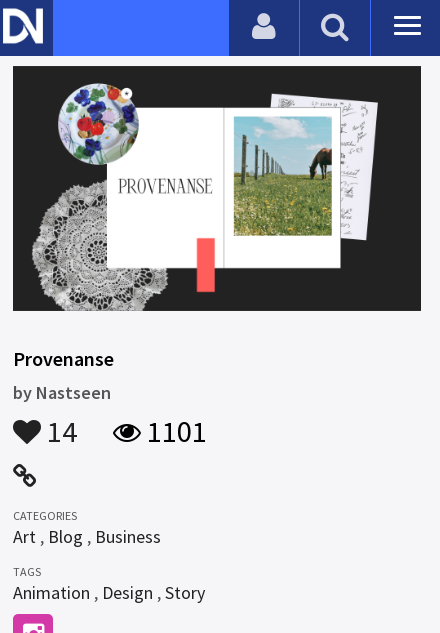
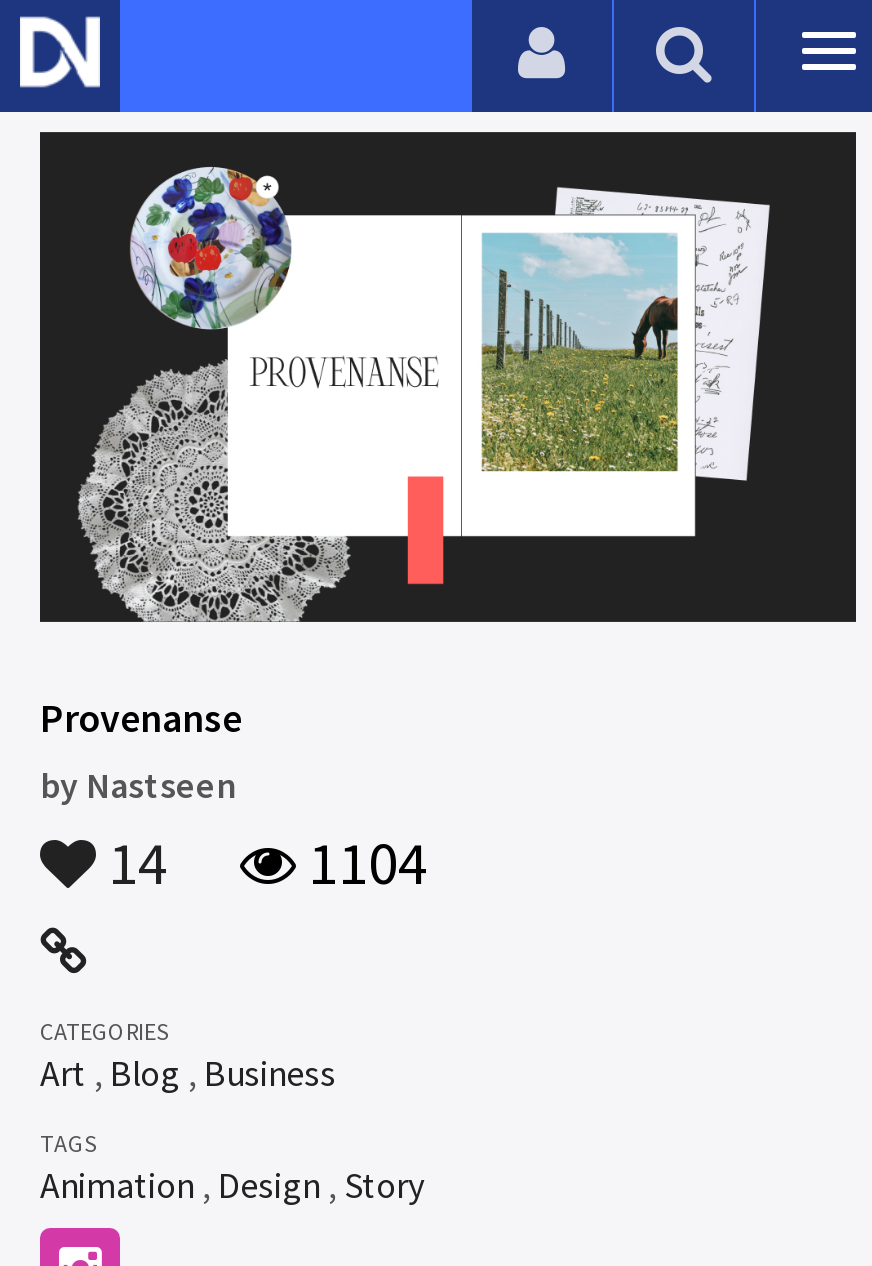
- 14 1101
+ 14 1104
